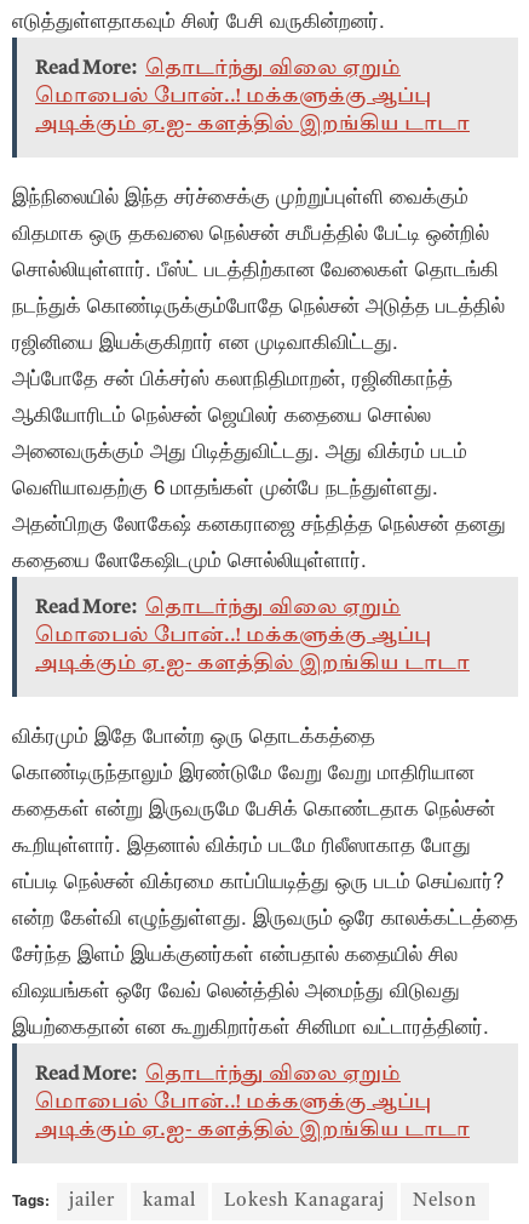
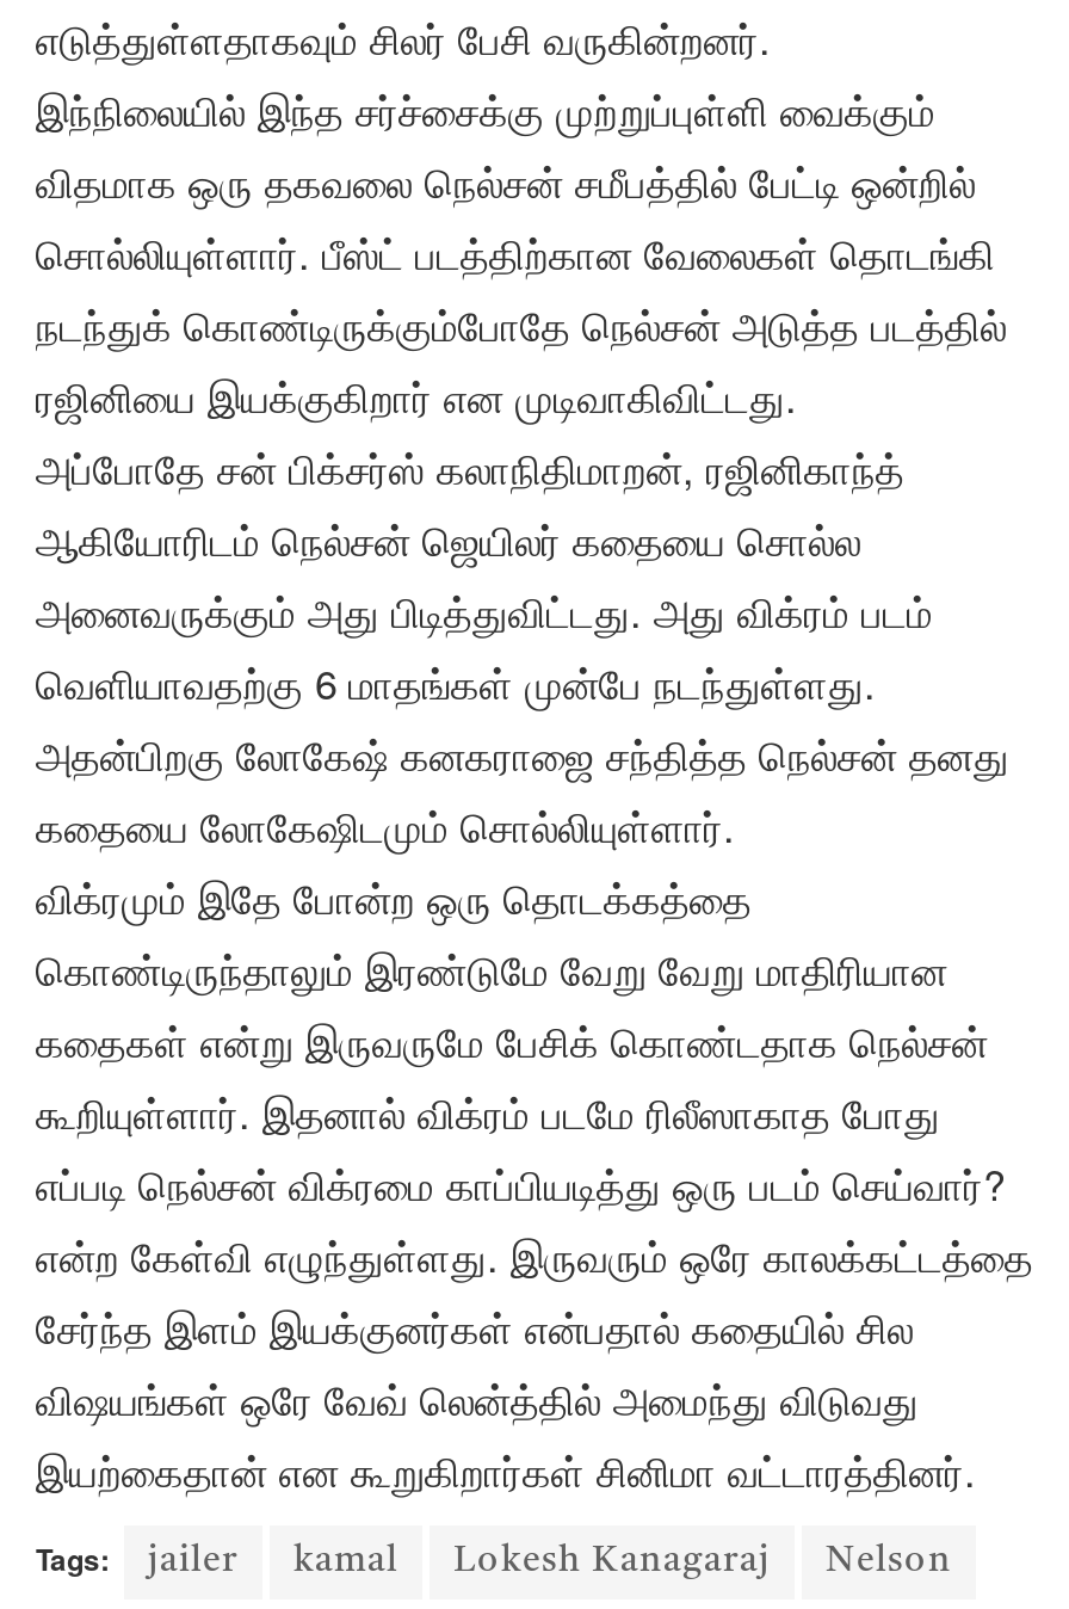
- [image]
- Read More: தொடர்ந்து விலை ஏறும்
- மொபைல் போன்..! மக்களுக்கு ஆப்பு
- அடிக்கும் ஏ.ஐ- களத்தில் இறங்கிய டாடா

- [image]
- Read More: தொடர்ந்து விலை ஏறும்
- மொபைல் போன்..! மக்களுக்கு ஆப்பு
- அடிக்கும் ஏ.ஐ- களத்தில் இறங்கிய டாடா

- [image]
- Read More: தொடர்ந்து விலை ஏறும்
- மொபைல் போன்..! மக்களுக்கு ஆப்பு
- அடிக்கும் ஏ.ஐ- களத்தில் இறங்கிய டாடா
